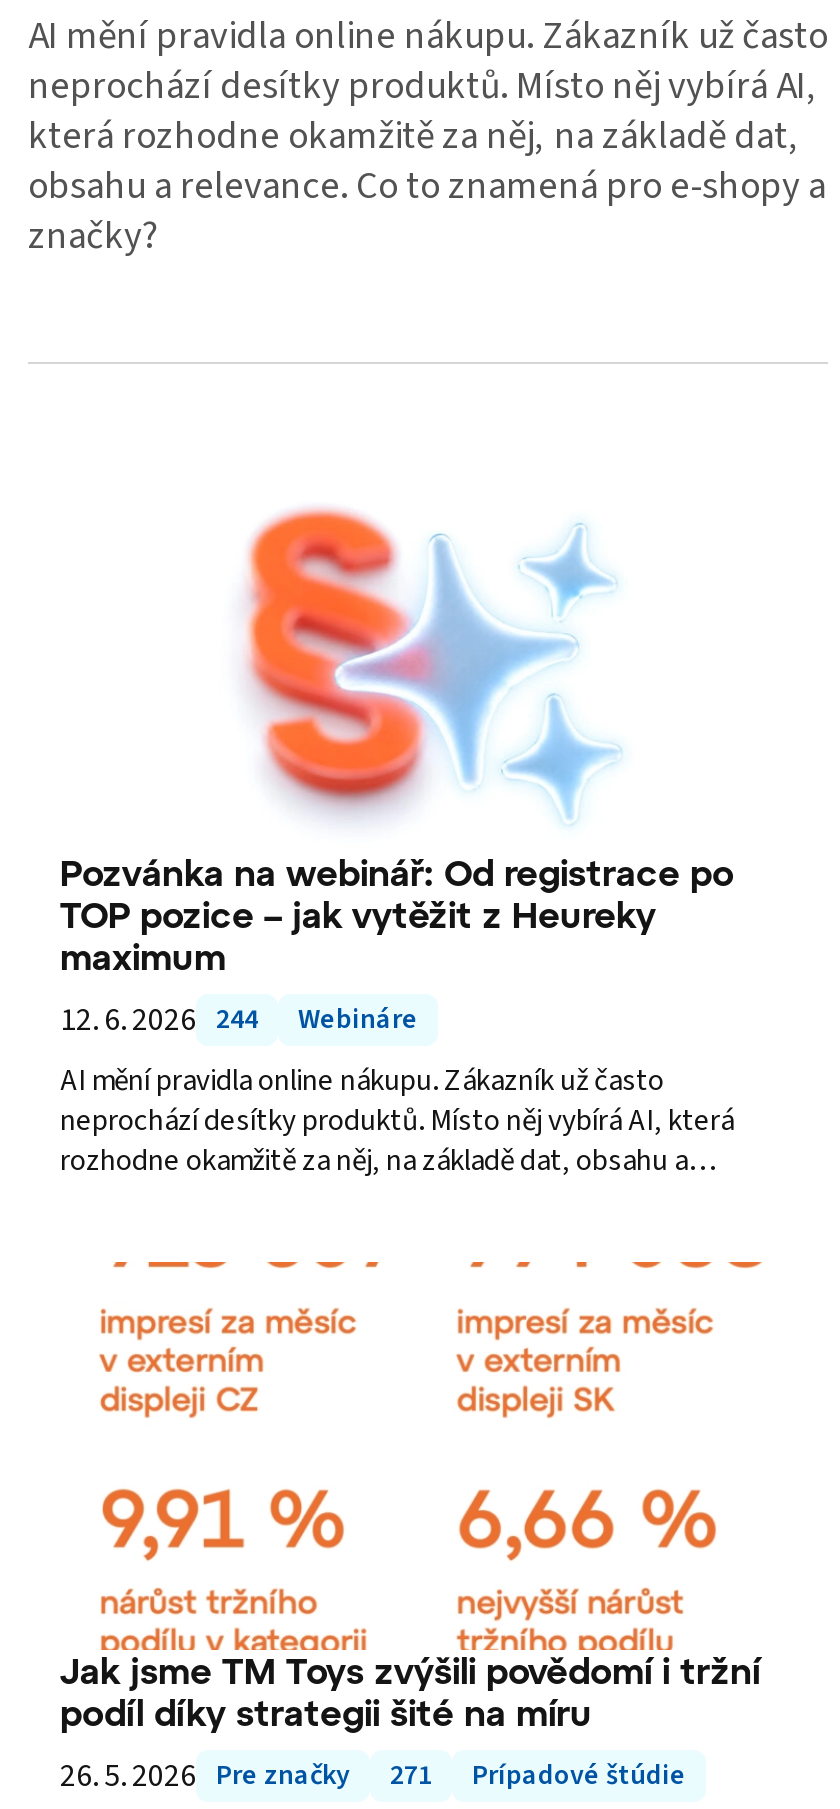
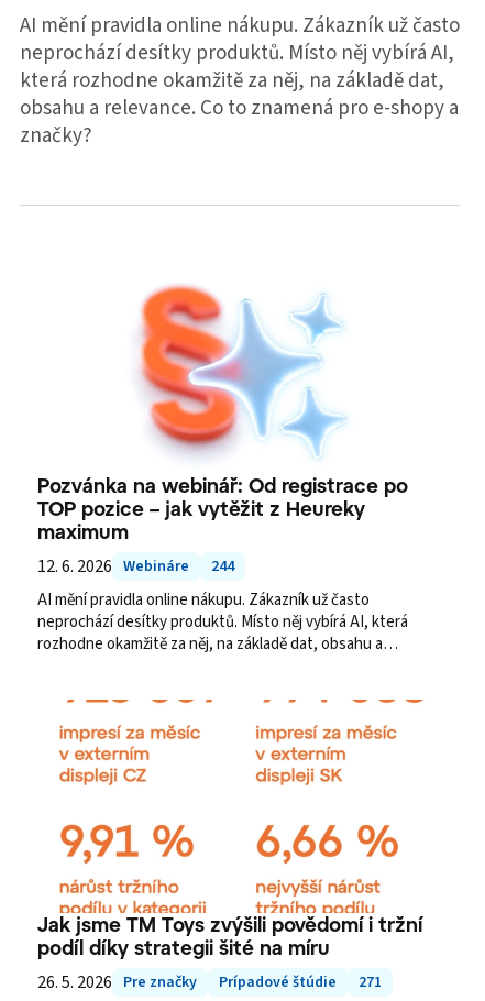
- 12. 6. 2026 244
- Webináre
+ 12. 6. 2026 Webináre
+ 244

- 271

+ 271
